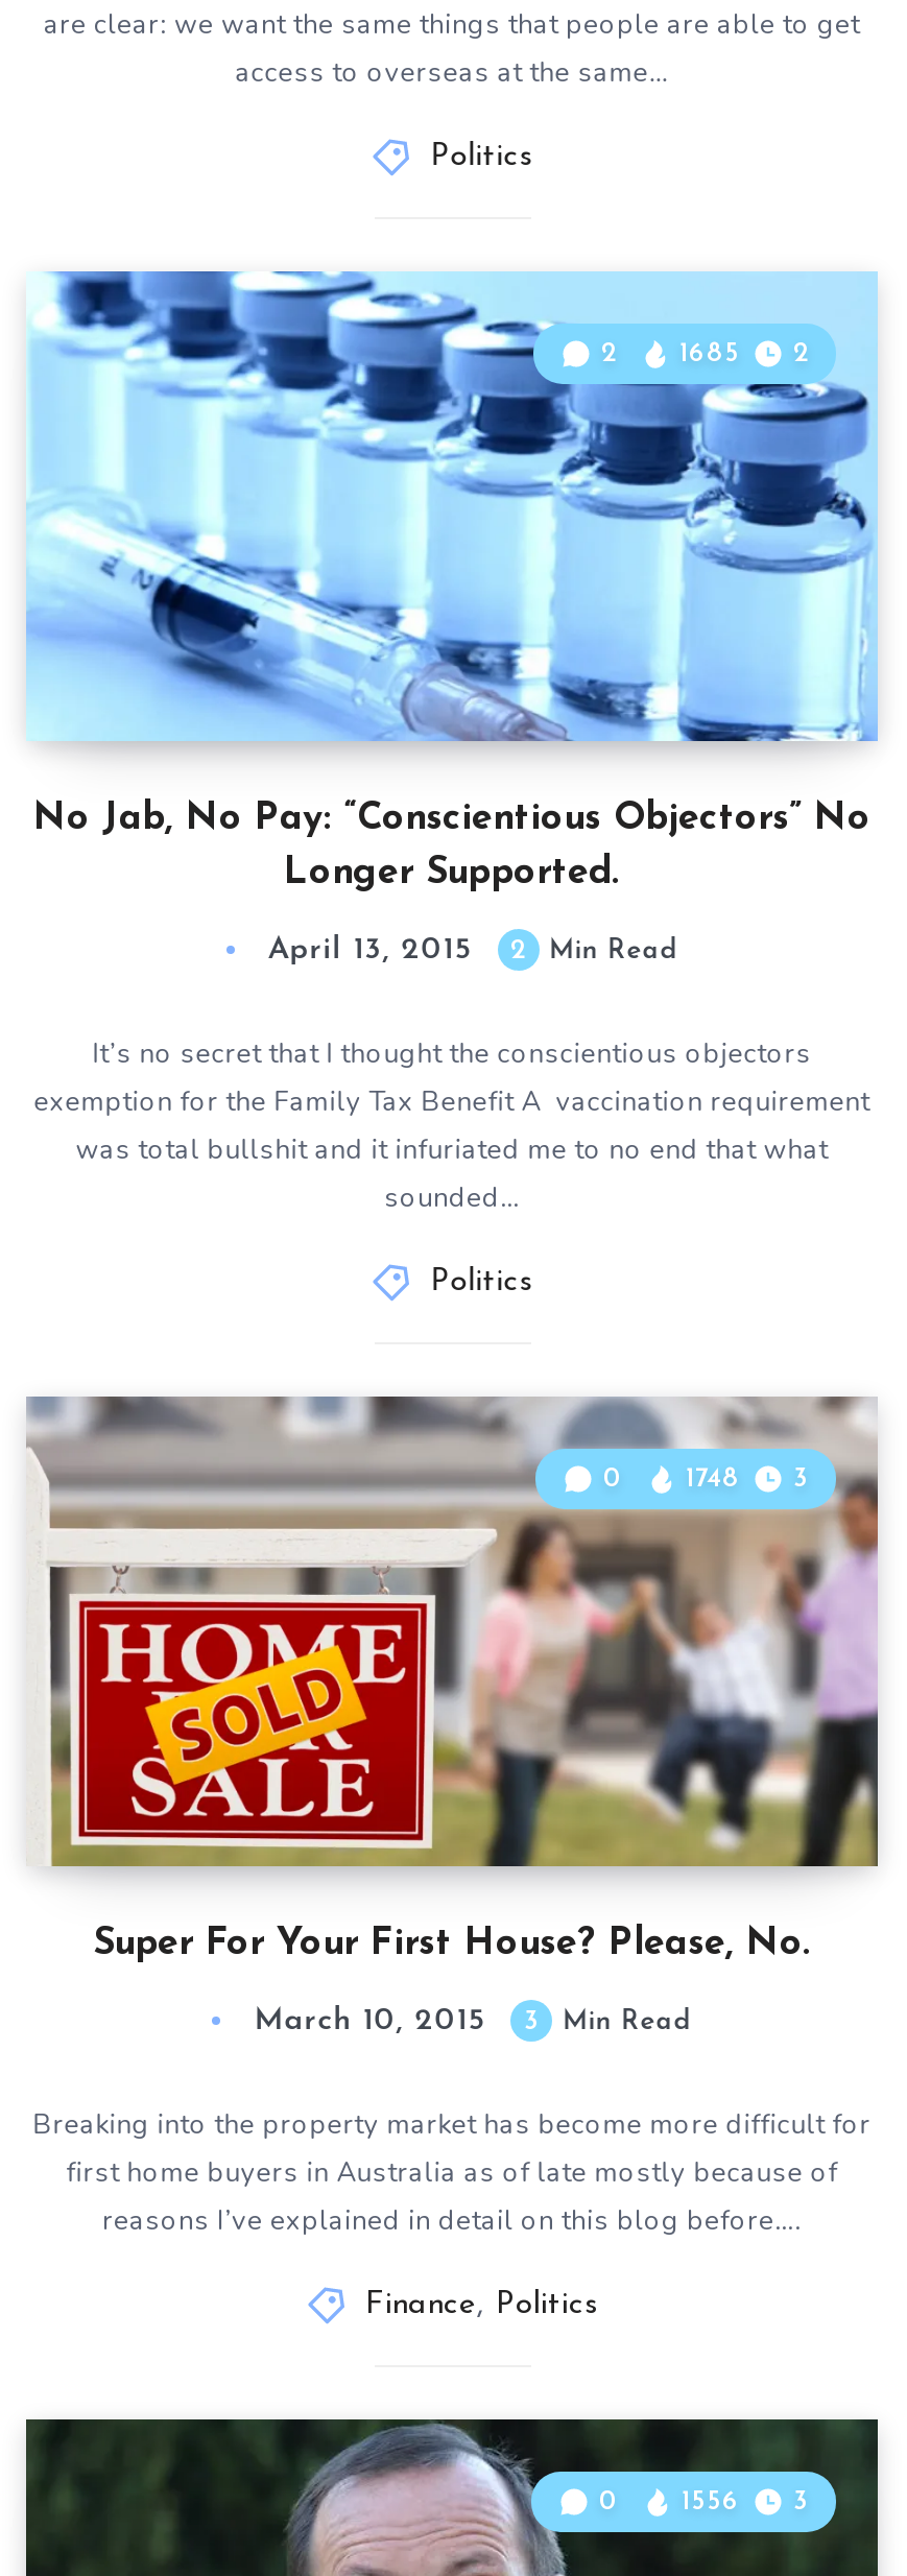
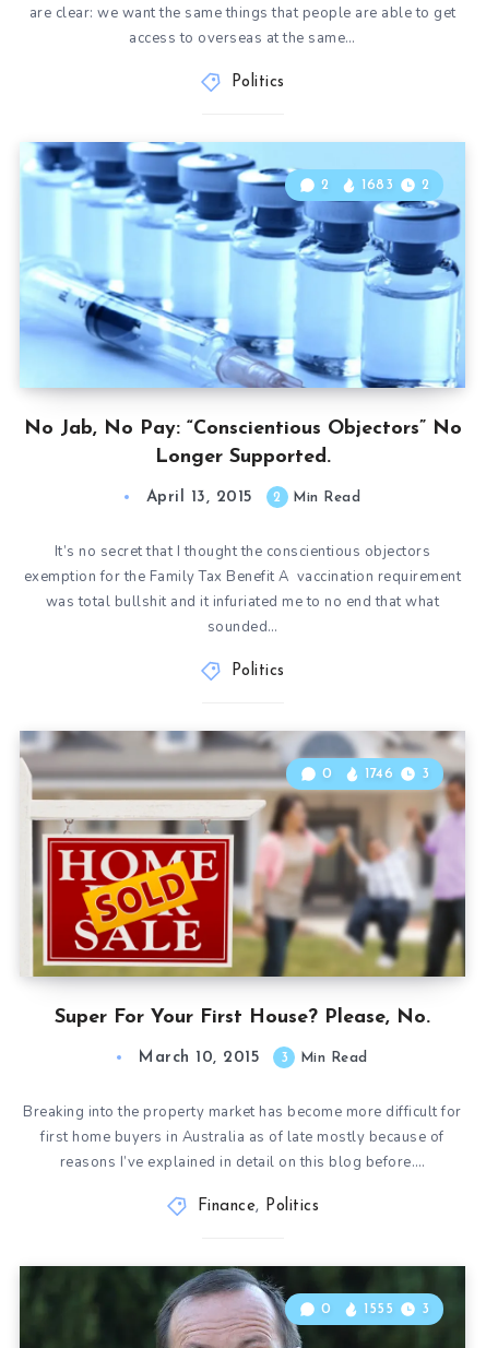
- 2 1685 2
+ 2 1683 2

- 0 1748 3
+ 0 1746 3

- 0 1556 3
+ 0 1555 3
